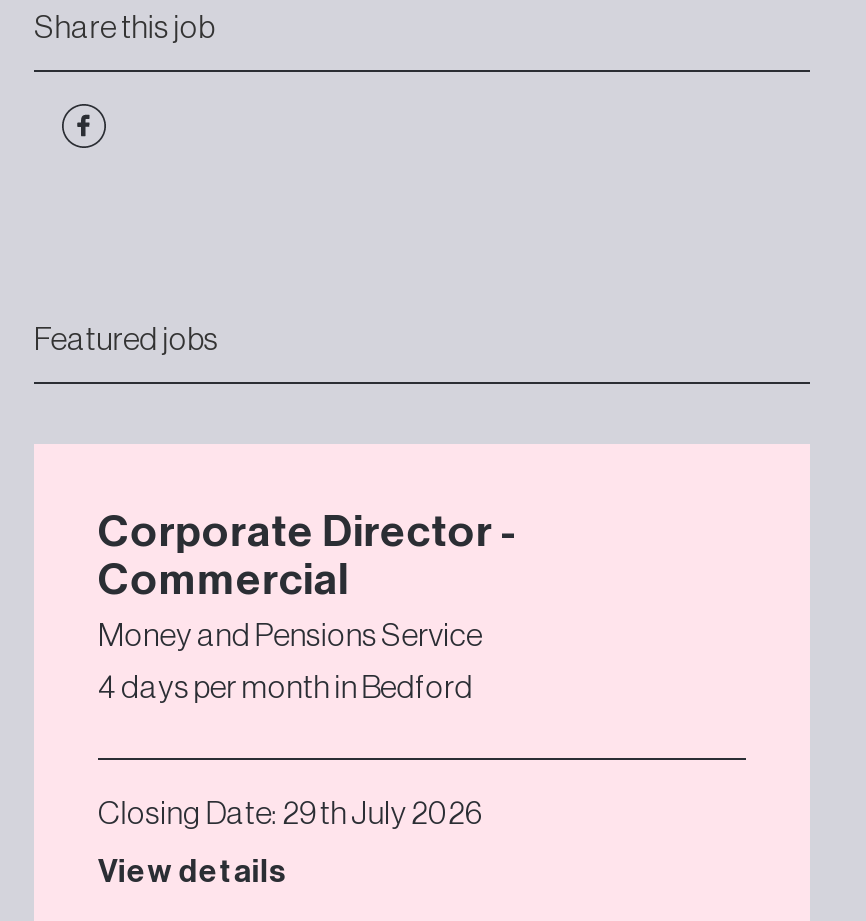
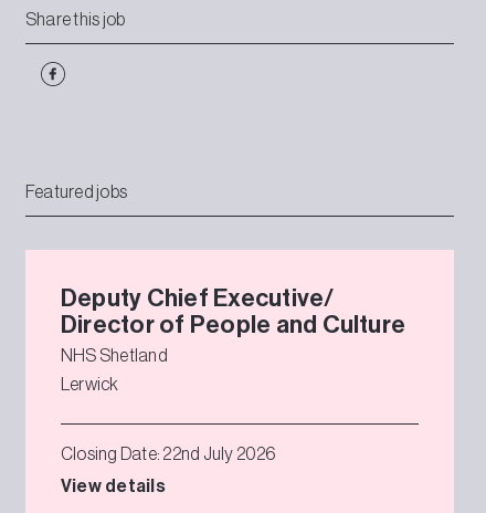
- Corporate Director -
- Commercial
- Money and Pensions Service
+ Deputy Chief Executive/
+ Director of People and Culture
+ NHS Shetland

- 4 days per month in Bedford
+ Lerwick

- Closing Date: 29th July 2026
+ Closing Date: 22nd July 2026
